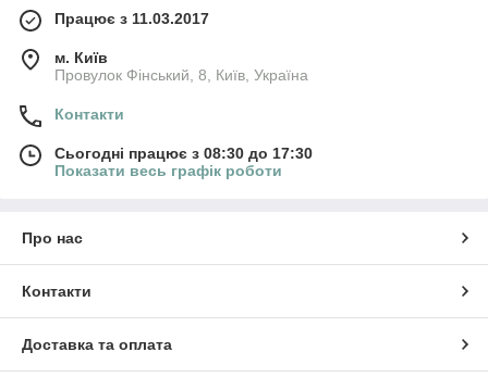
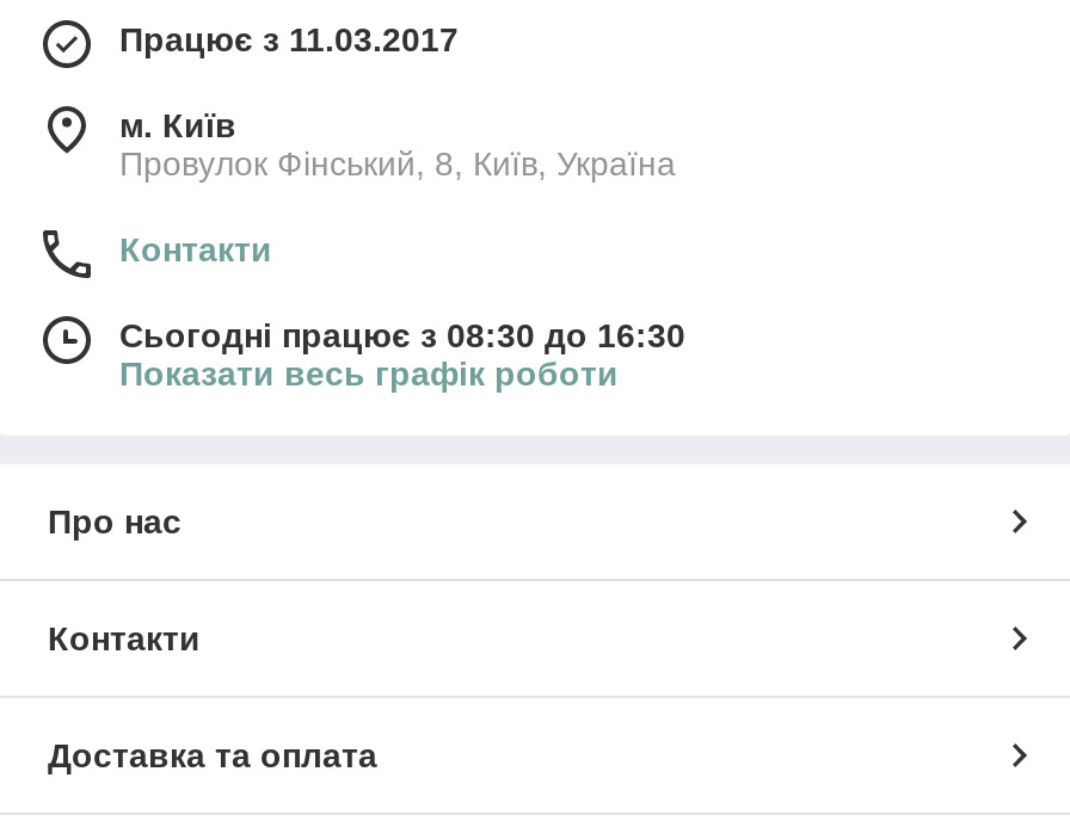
- Сьогодні працює з 08:30 до 17:30
+ Сьогодні працює з 08:30 до 16:30
